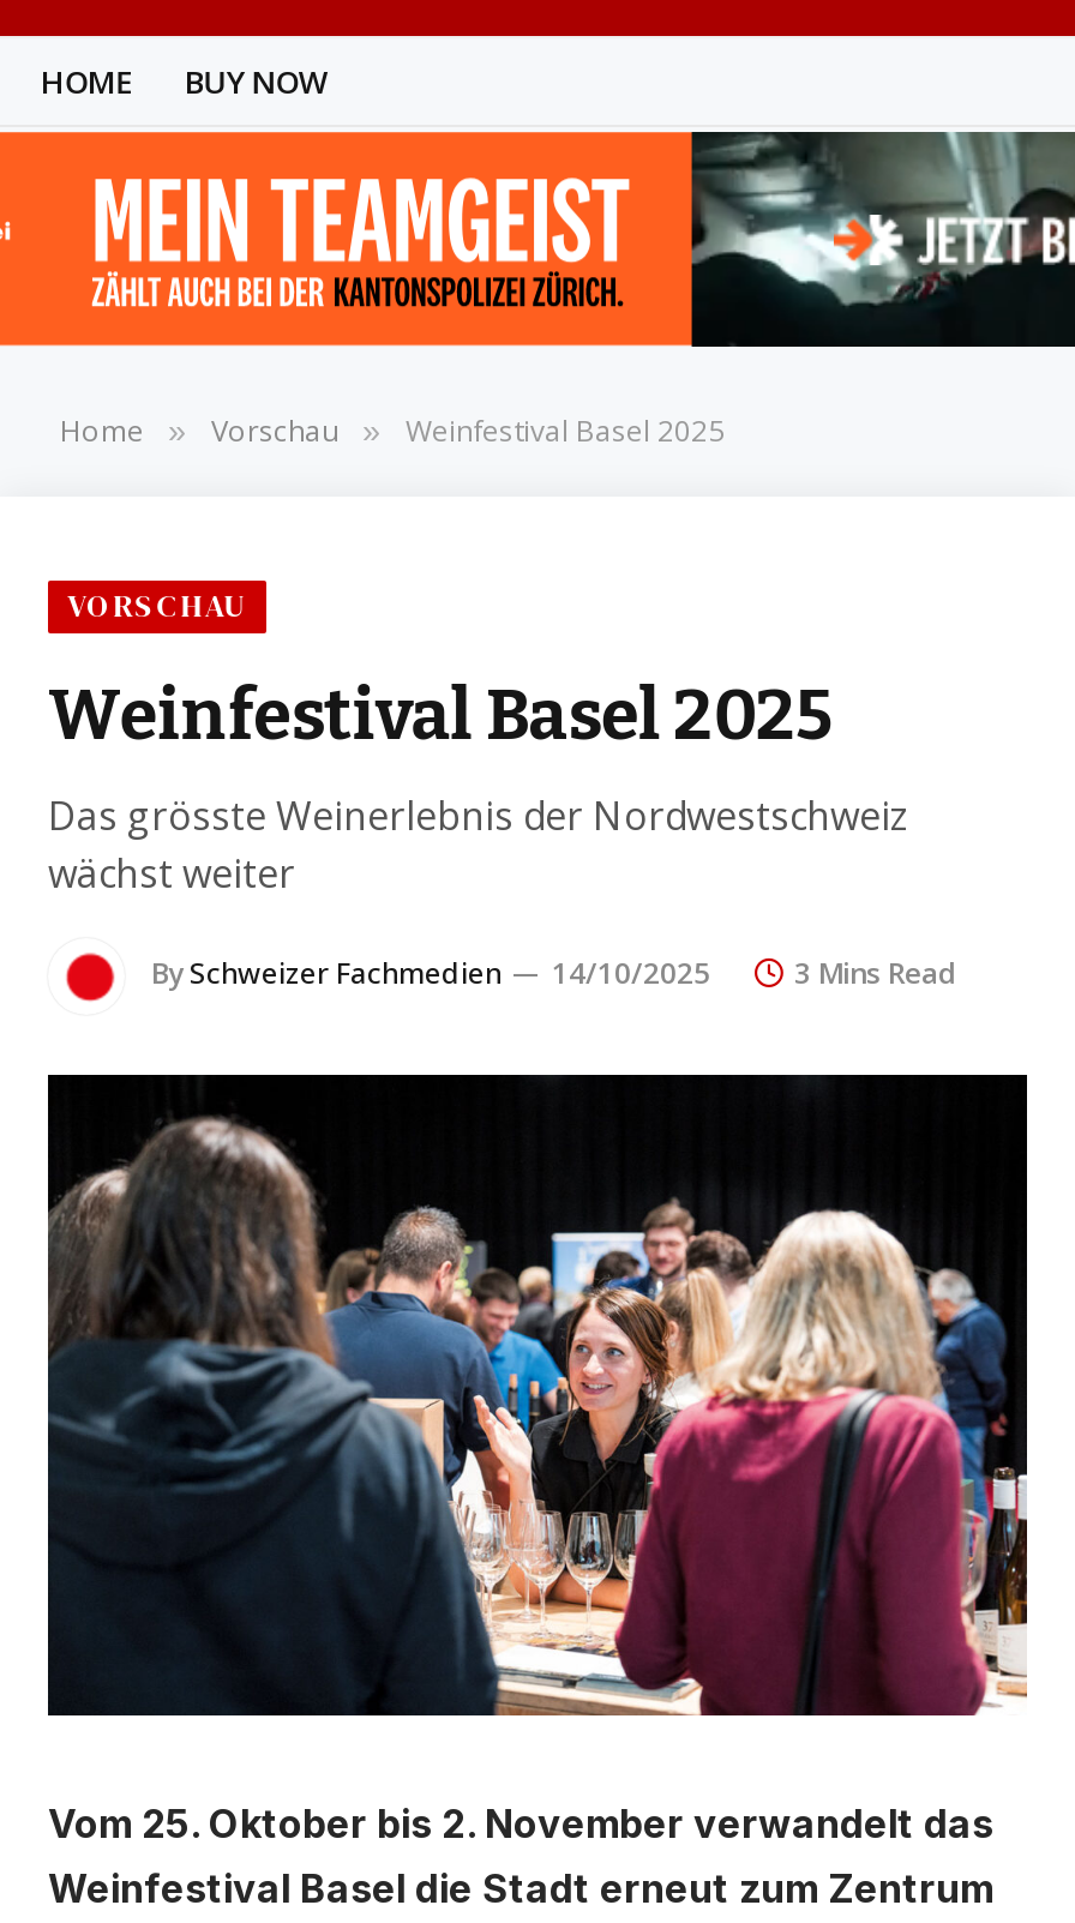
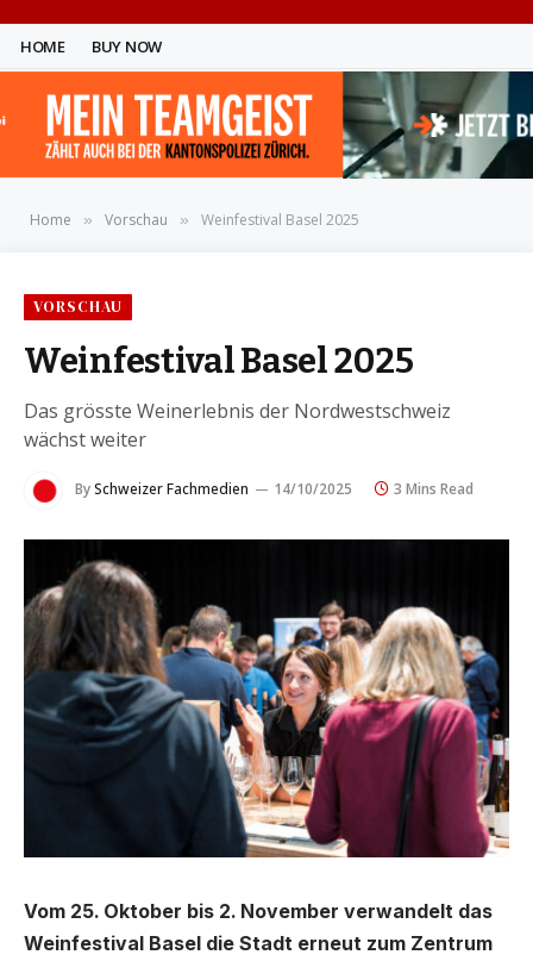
- [image]
+ [image]
